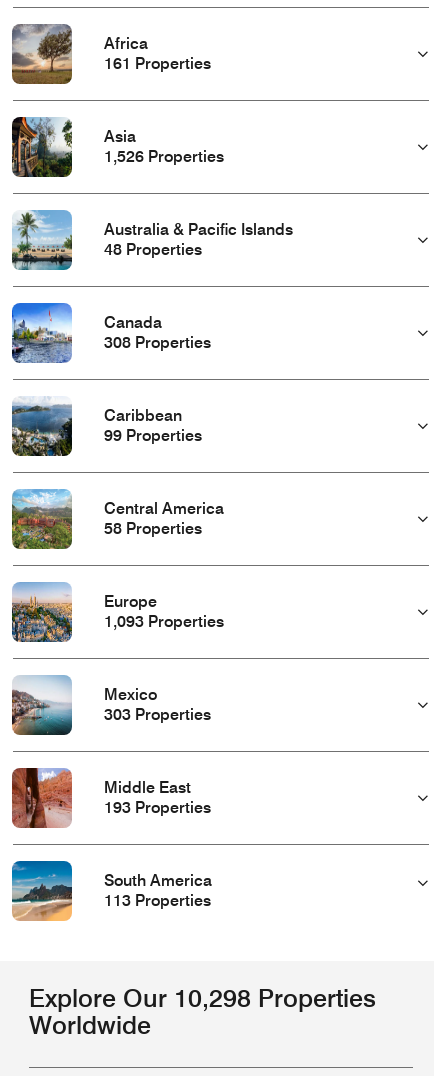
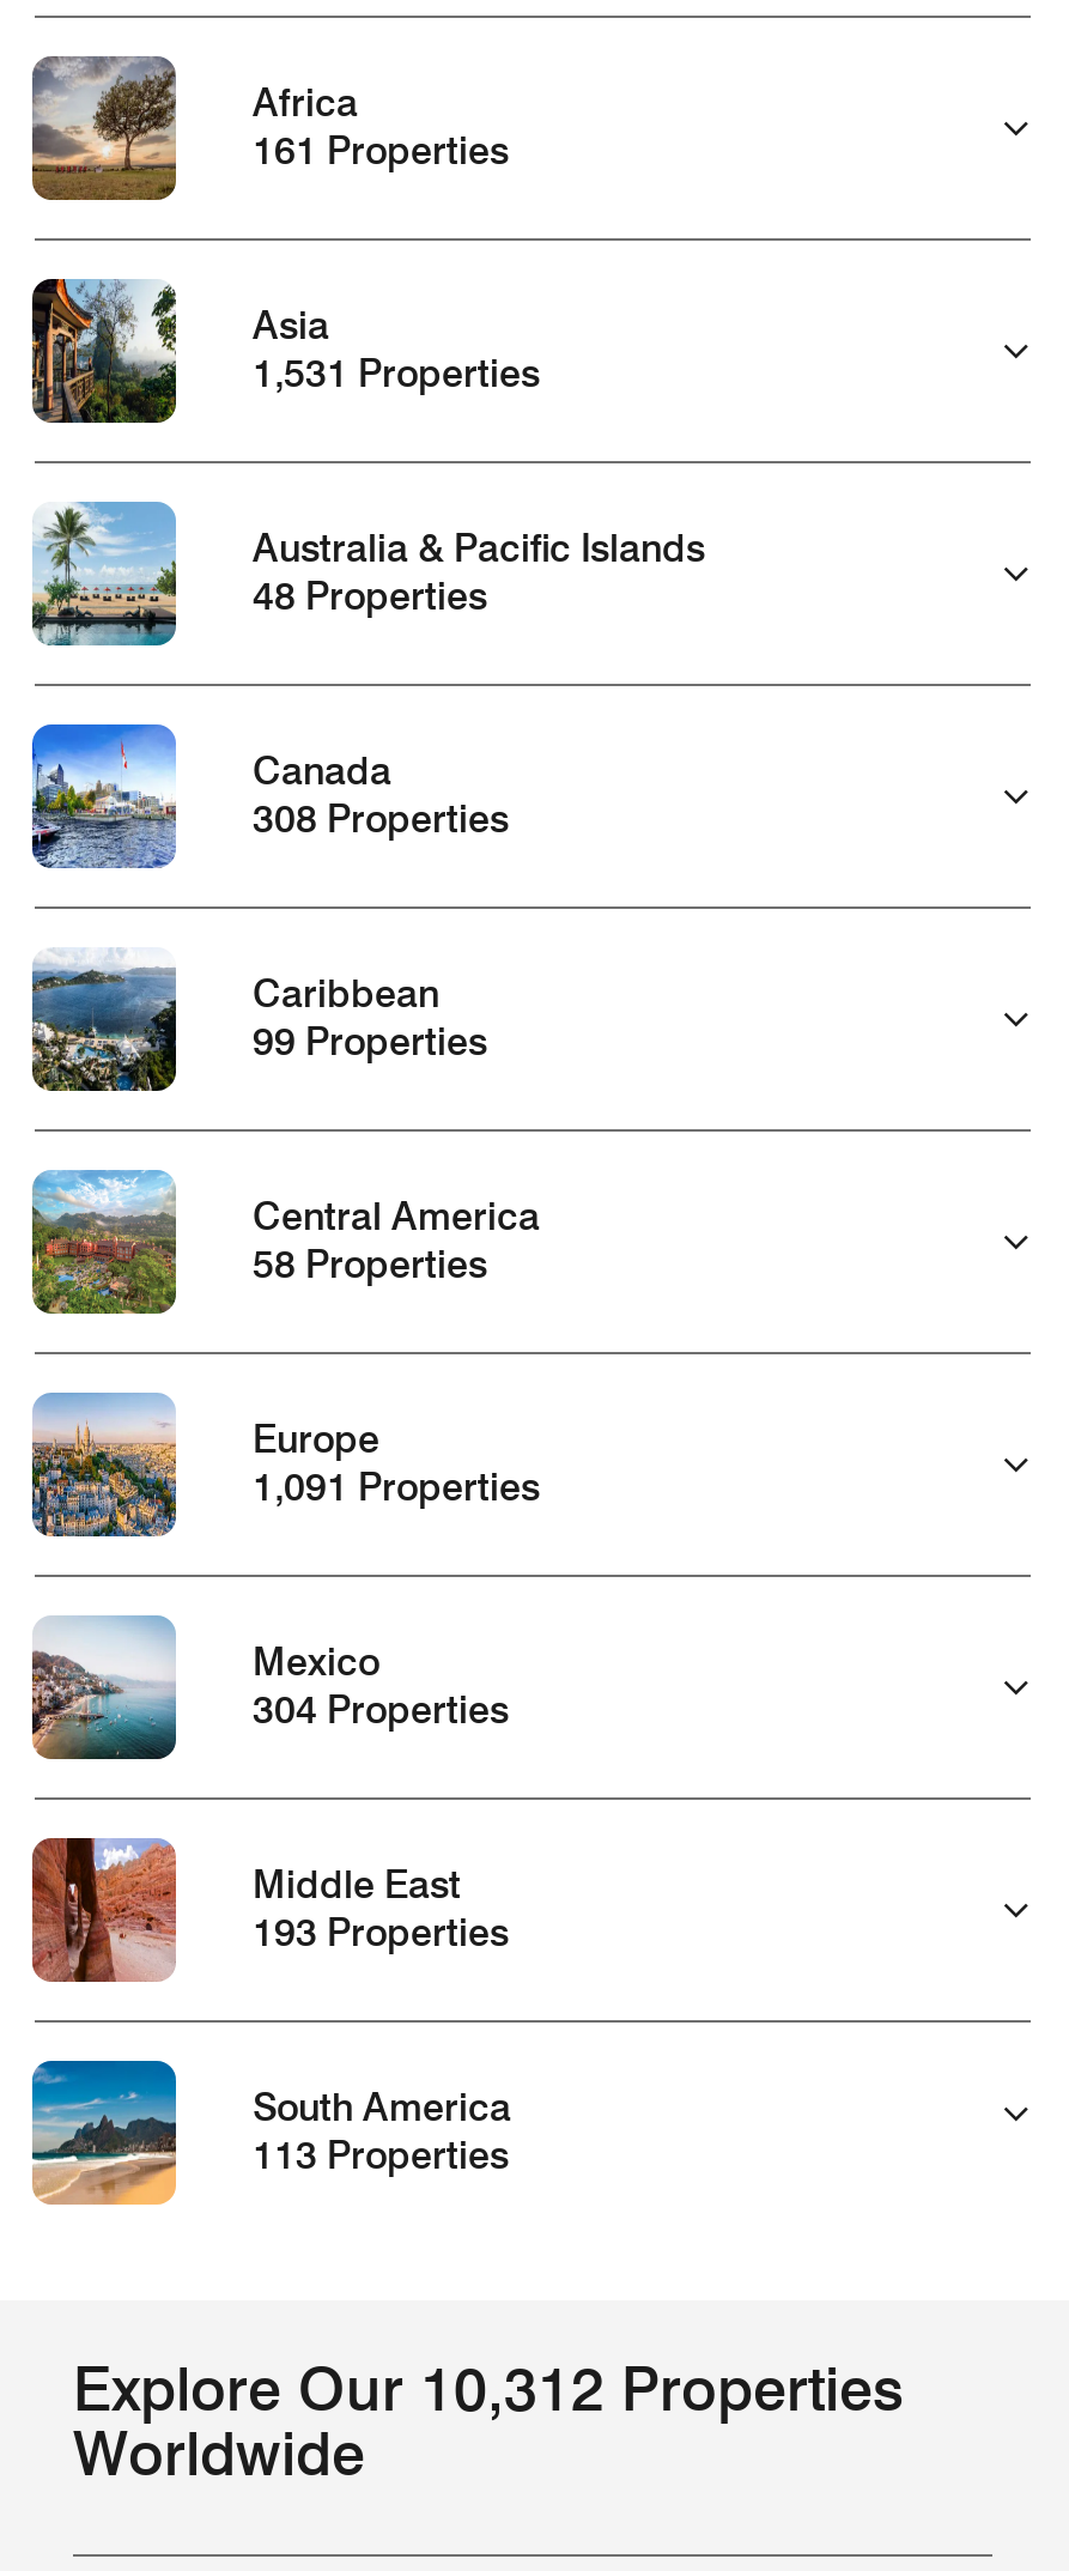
- 1,526 Properties
+ 1,531 Properties

- 1,093 Properties
+ 1,091 Properties

- 303 Properties
+ 304 Properties

- Explore Our 10,298 Properties
+ Explore Our 10,312 Properties
